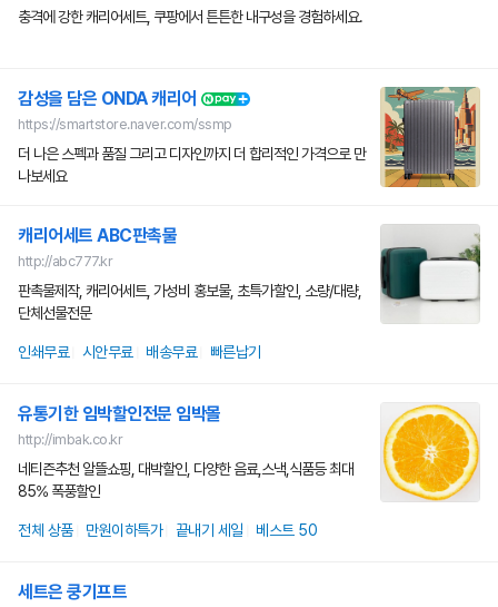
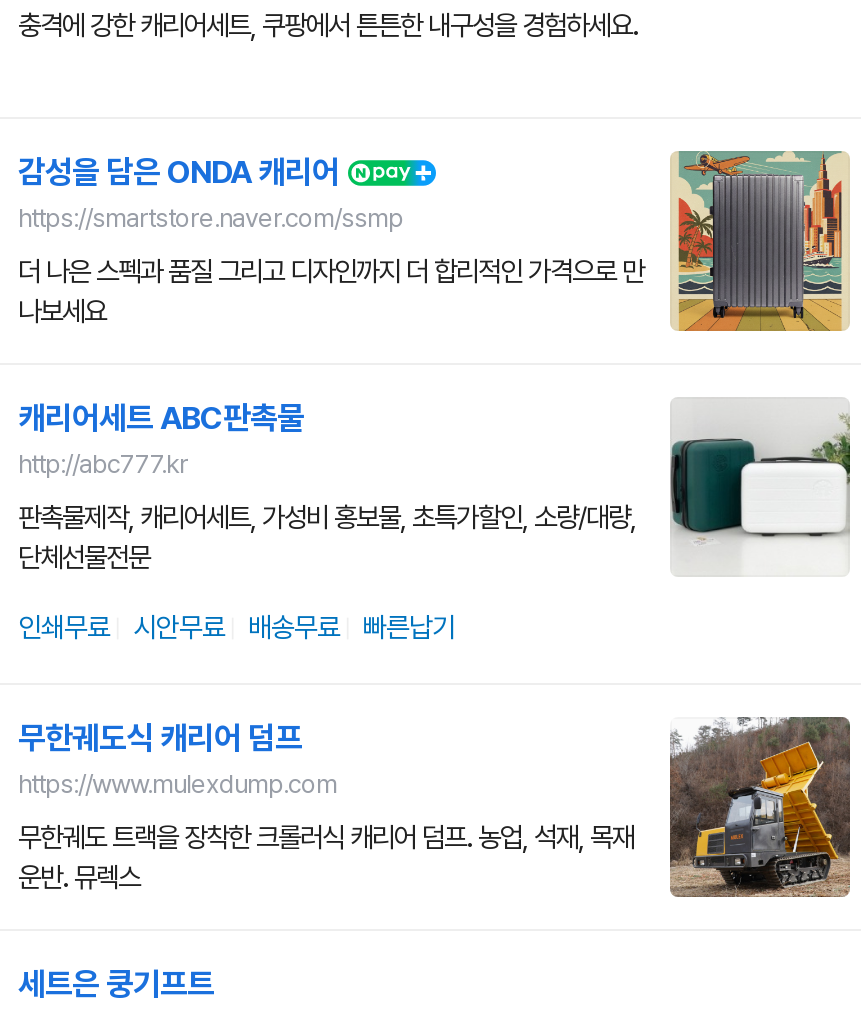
- [image]
- 유통기한 임박할인전문 임박몰
- http://imbak.co.kr
- 네티즌추천 알뜰쇼핑, 대박할인, 다양한 음료,스낵,식품등 최대
- 85% 폭풍할인
- 전체 상품
- 만원이하특가
- 끝내기 세일
- 베스트 50
+ [image]
+ 무한궤도식 캐리어 덤프
+ https://www.mulexdump.com
+ 무한궤도 트랙을 장착한 크롤러식 캐리어 덤프. 농업, 석재, 목재
+ 운반. 뮤렉스
